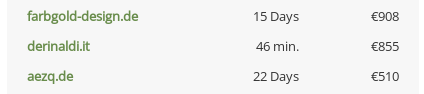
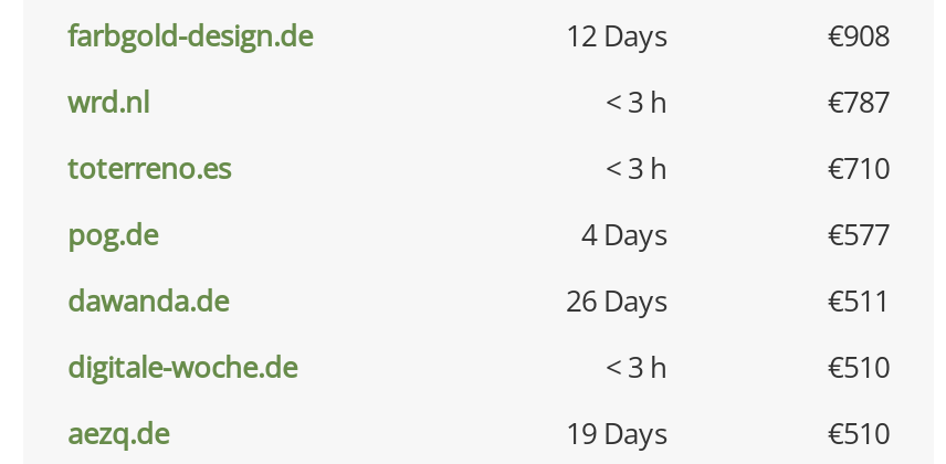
- 15 Days
+ 12 Days

- derinaldi.it
- 46 min.
- €855
+ wrd.nl
+ < 3 h
+ €787
+ toterreno.es
+ < 3 h
+ €710
+ pog.de
+ 4 Days
+ €577
+ dawanda.de
+ 26 Days
+ €511
+ digitale-woche.de
+ < 3 h
+ €510

- 22 Days
+ 19 Days
